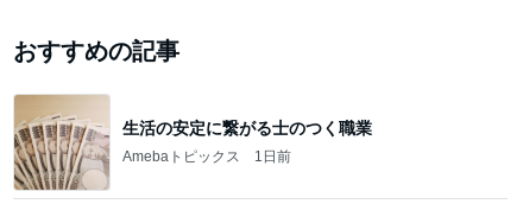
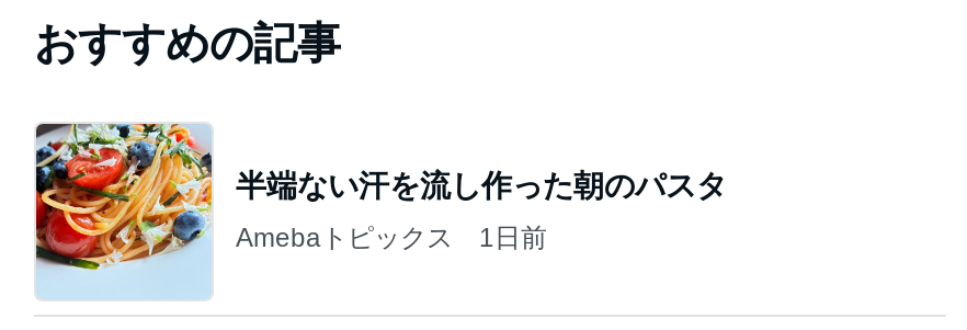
- [image]
- 生活の安定に繋がる士のつく職業
+ [image]
+ 半端ない汗を流し作った朝のパスタ
